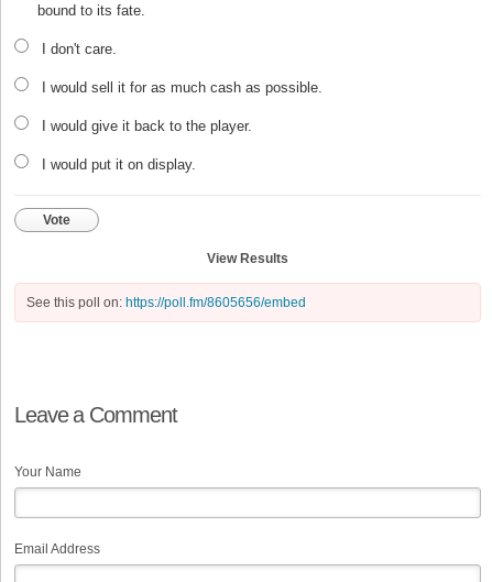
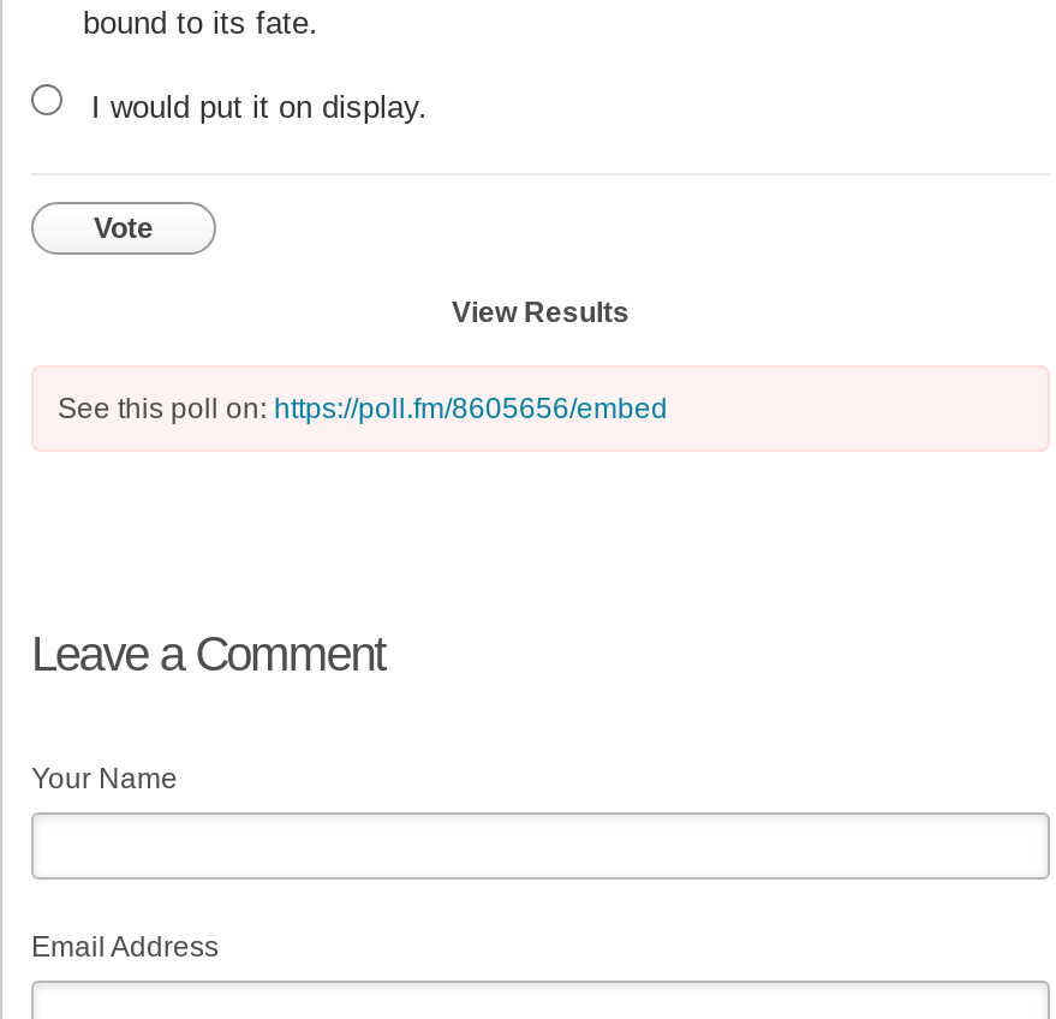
- I don't care.
- I would sell it for as much cash as possible.
- I would give it back to the player.
